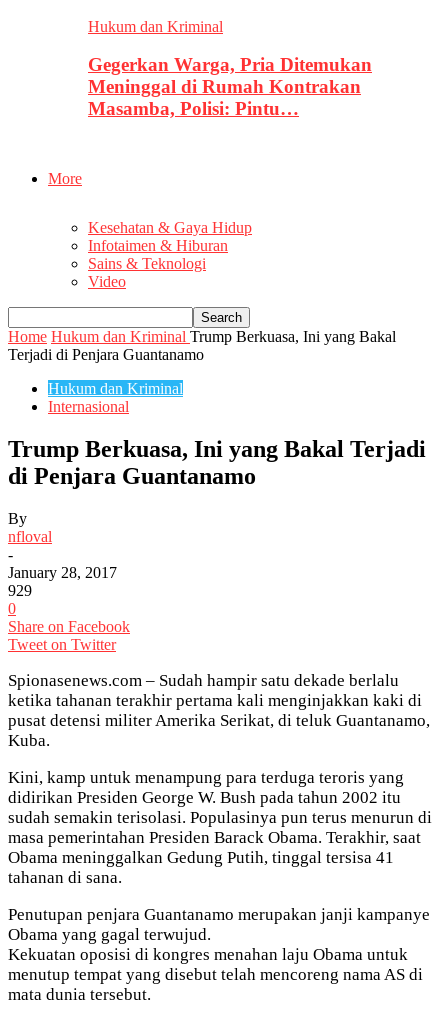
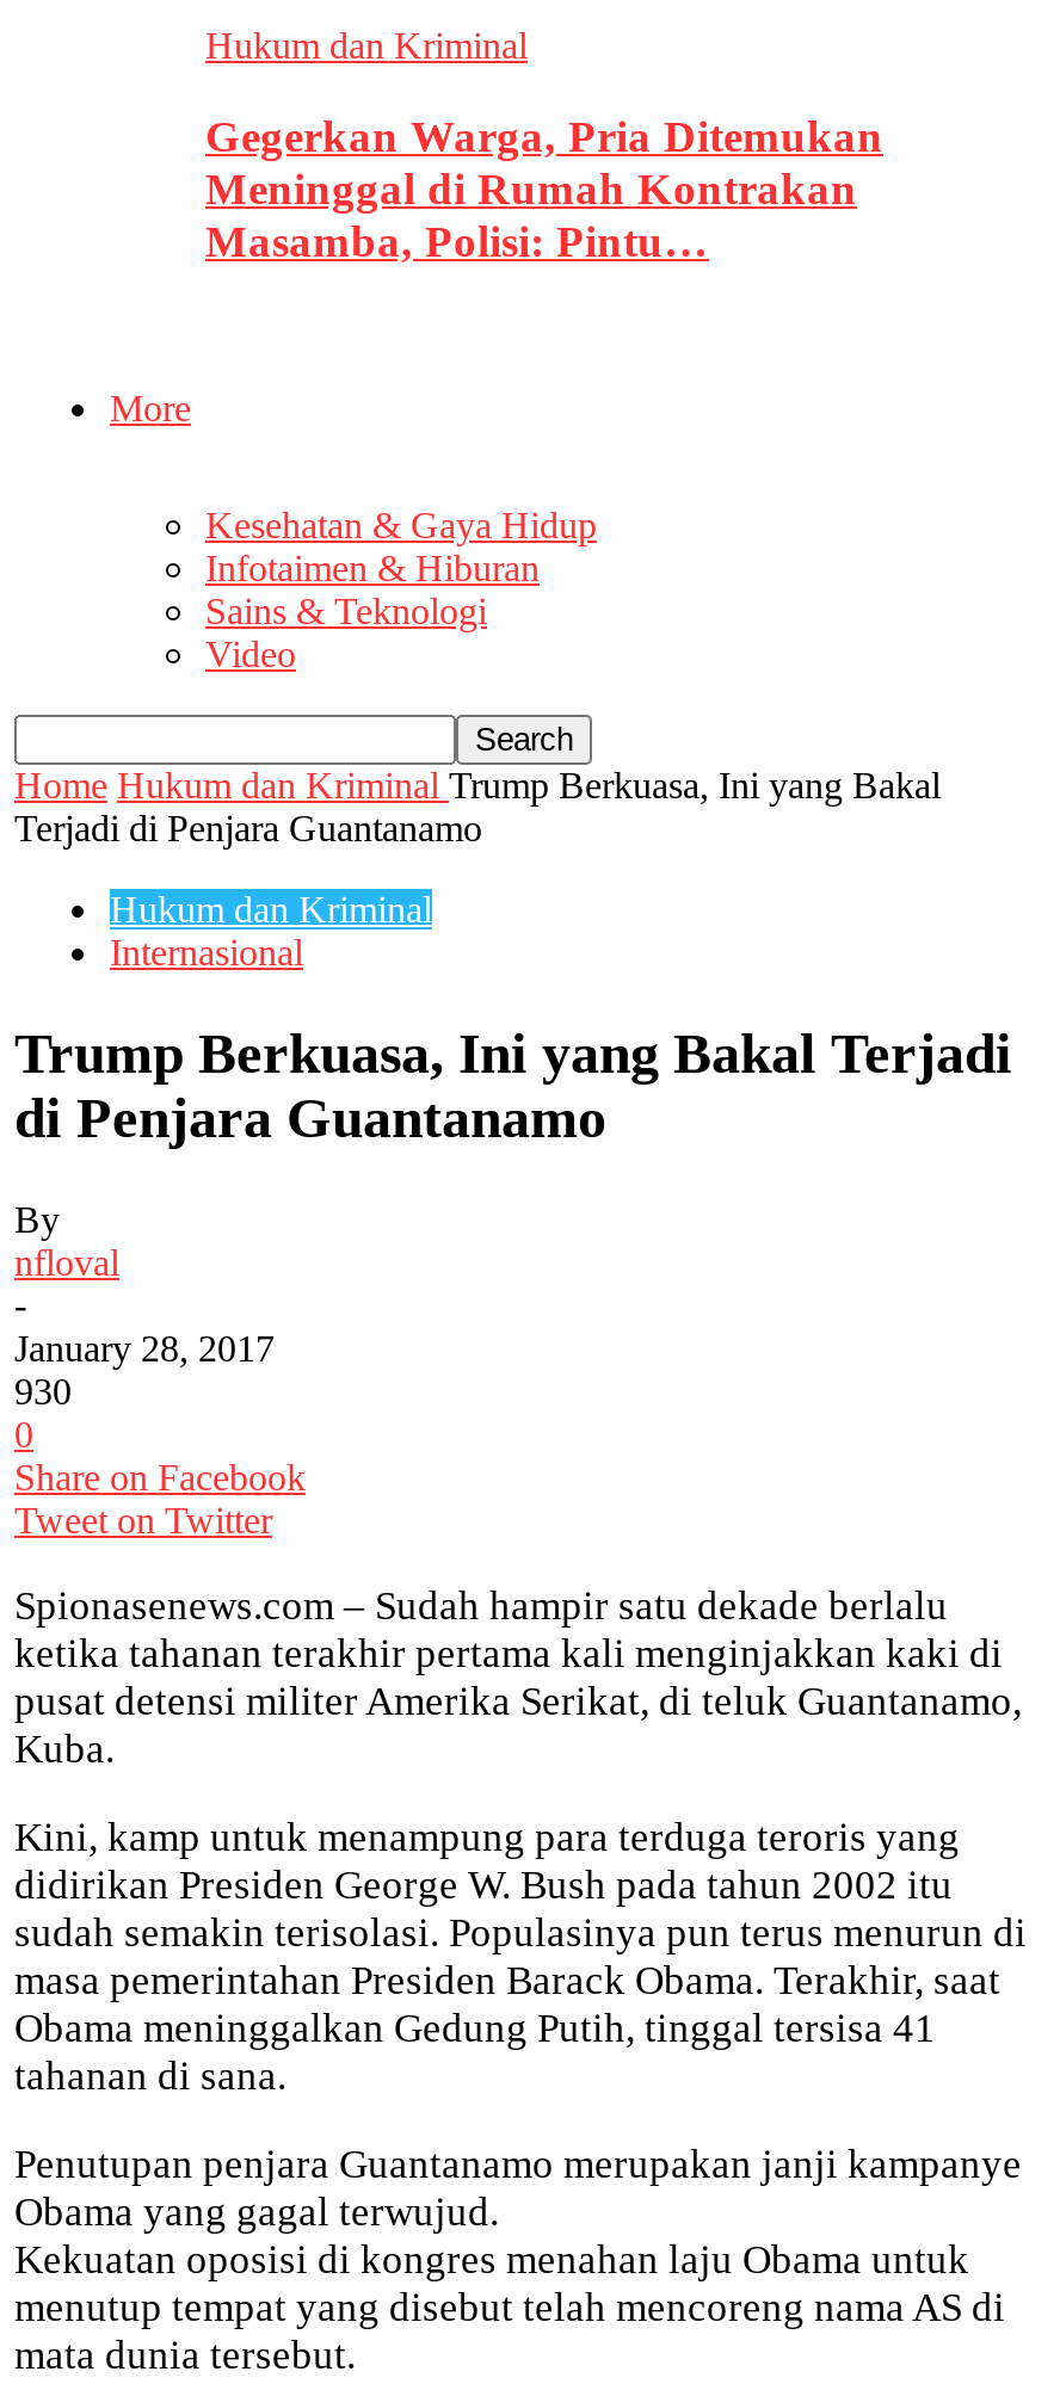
- 929
+ 930
